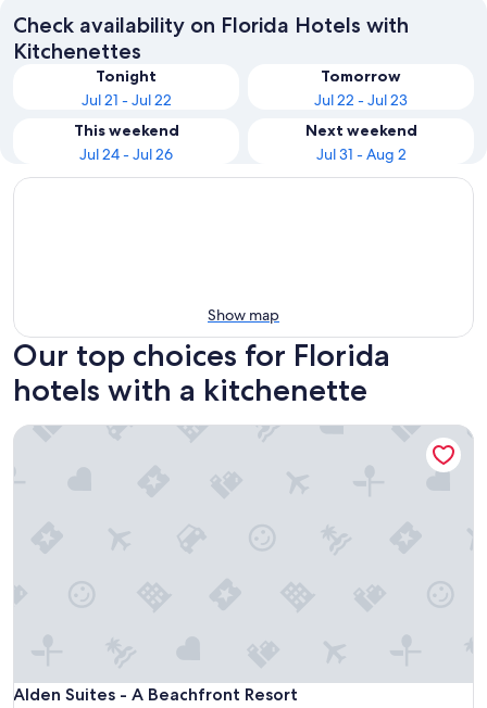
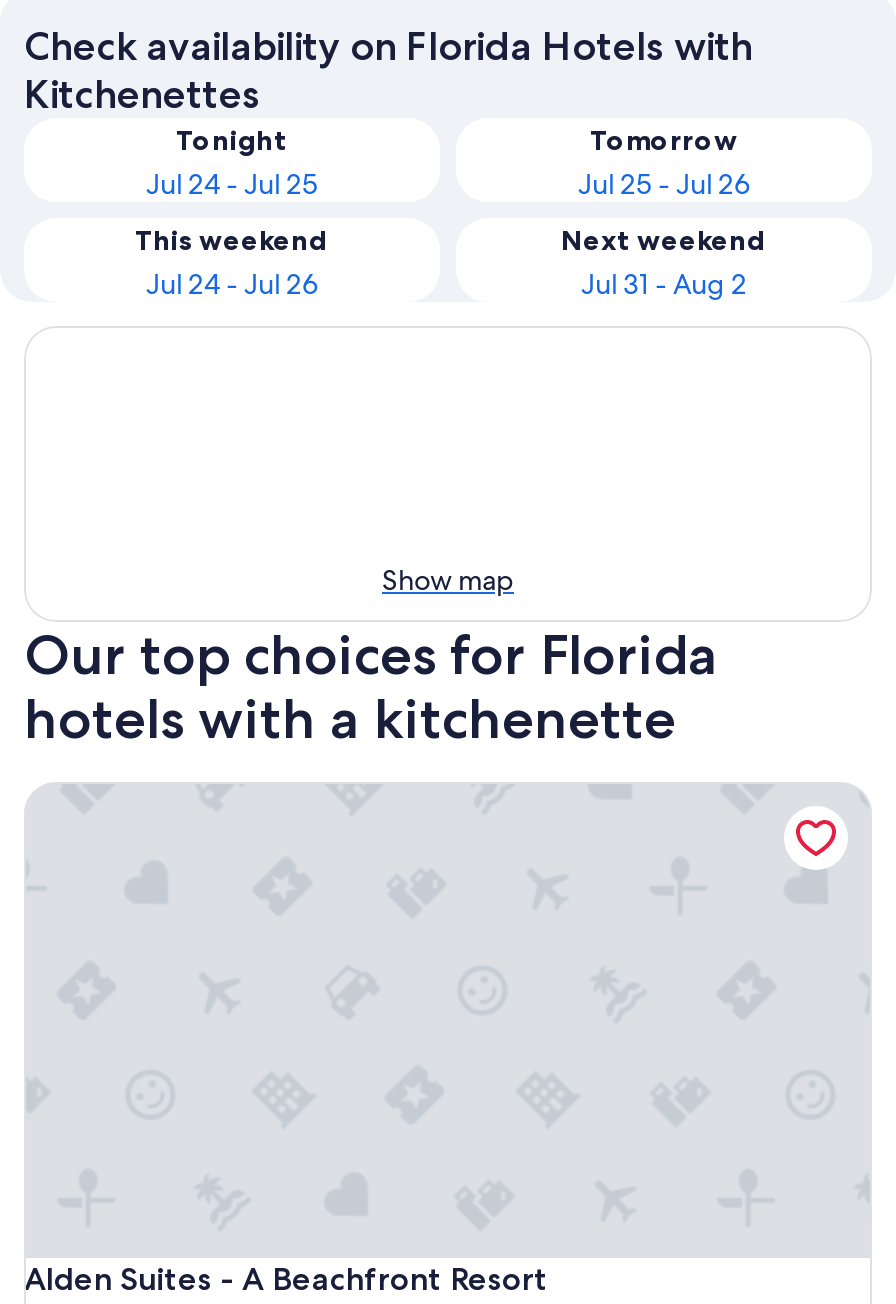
- Jul 21 - Jul 22
+ Jul 24 - Jul 25

- Jul 22 - Jul 23
+ Jul 25 - Jul 26
